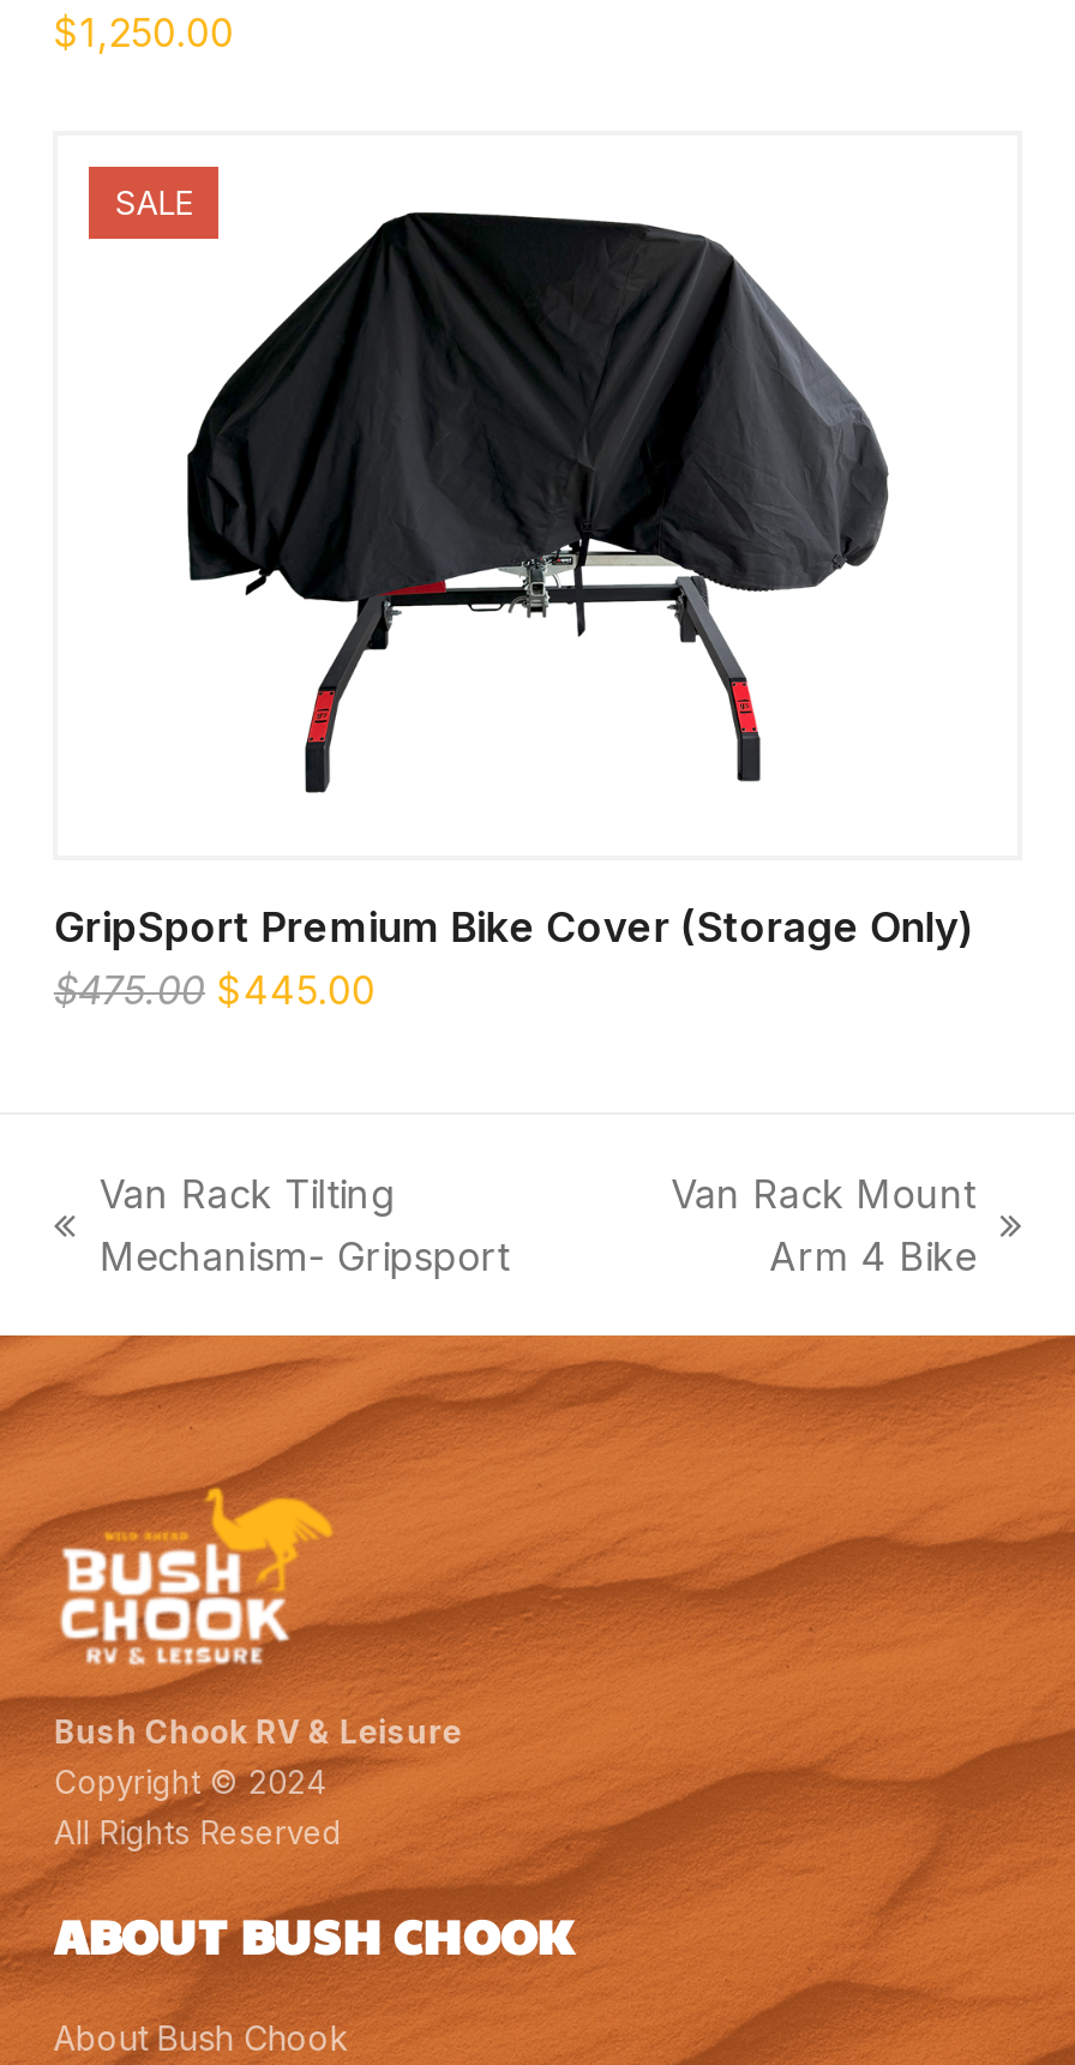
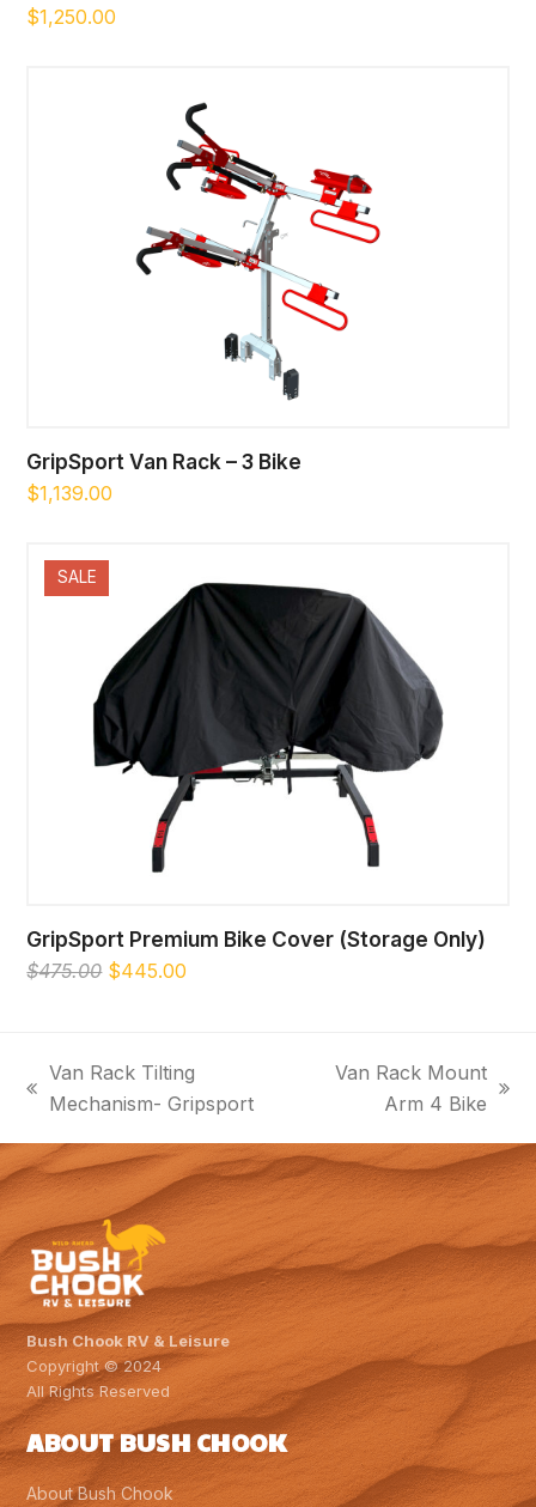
+ GripSport Van Rack – 3 Bike
+ $1,139.00

+ [image]
